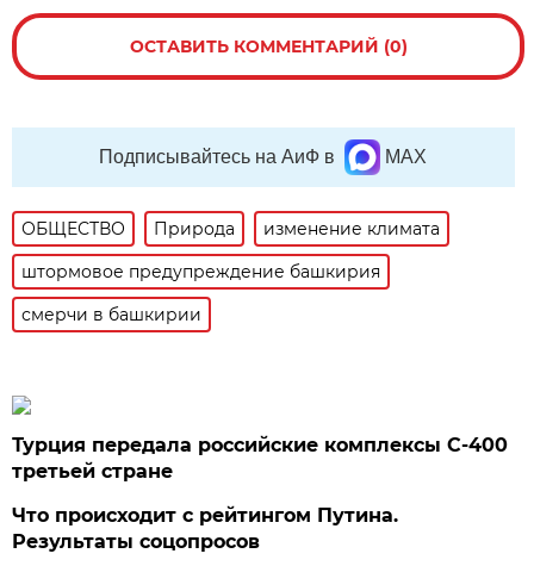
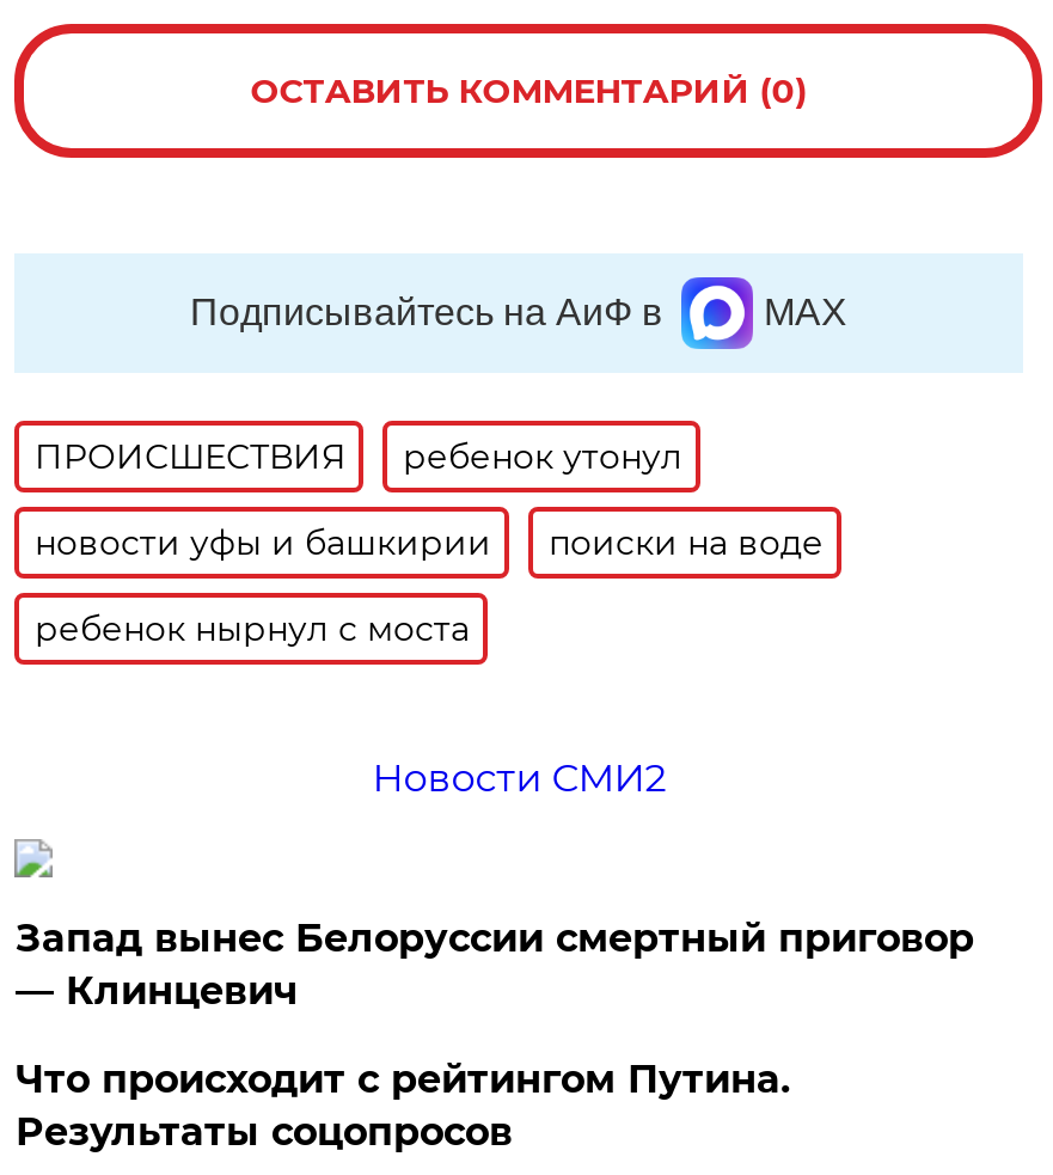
- ОБЩЕСТВО
- Природа
- изменение климата
- штормовое предупреждение башкирия
- смерчи в башкирии
+ ПРОИСШЕСТВИЯ
+ ребенок утонул
+ новости уфы и башкирии
+ поиски на воде
+ ребенок нырнул с моста
+ Новости СМИ2

- Турция передала российские комплексы С-400
- третьей стране
+ Запад вынес Белоруссии смертный приговор
+ — Клинцевич
